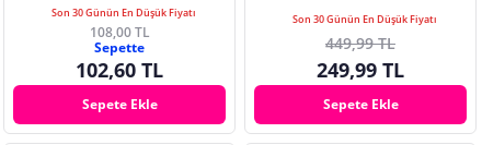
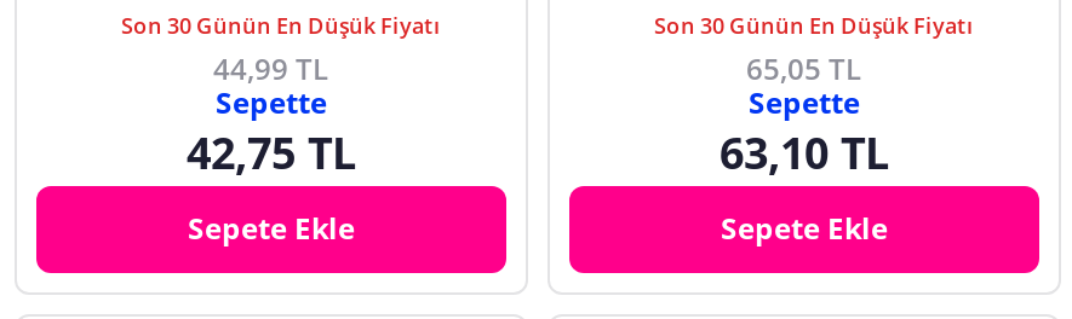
- 108,00 TL
+ 44,99 TL

- 449,99 TL
- 249,99 TL
+ 65,05 TL
+ Sepette
+ 63,10 TL

- 102,60 TL
+ 42,75 TL
